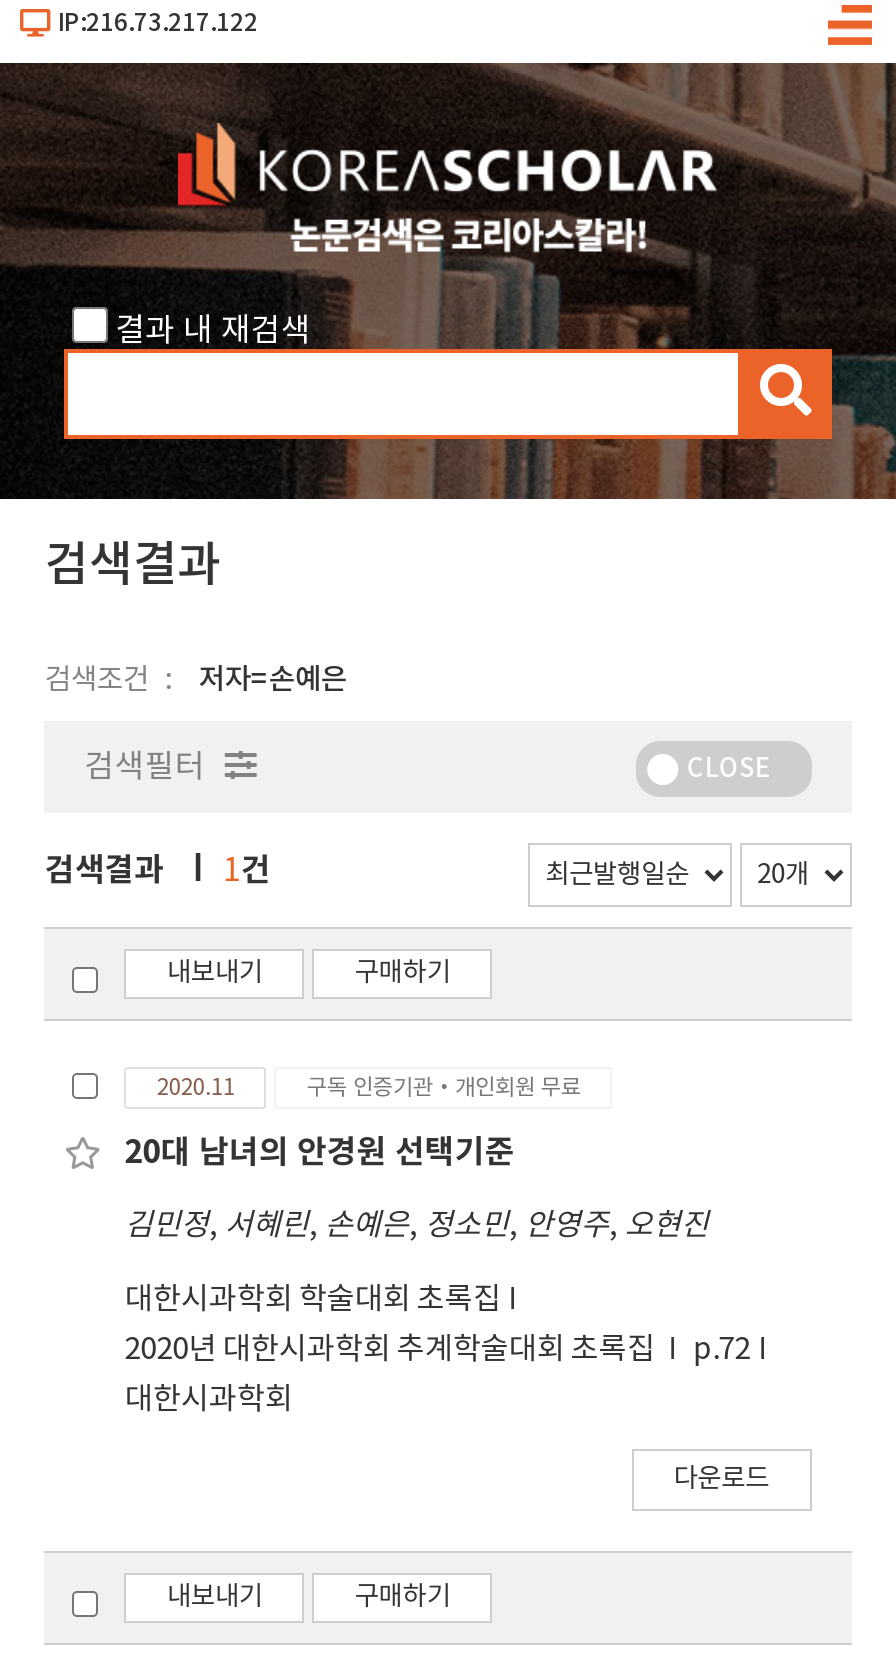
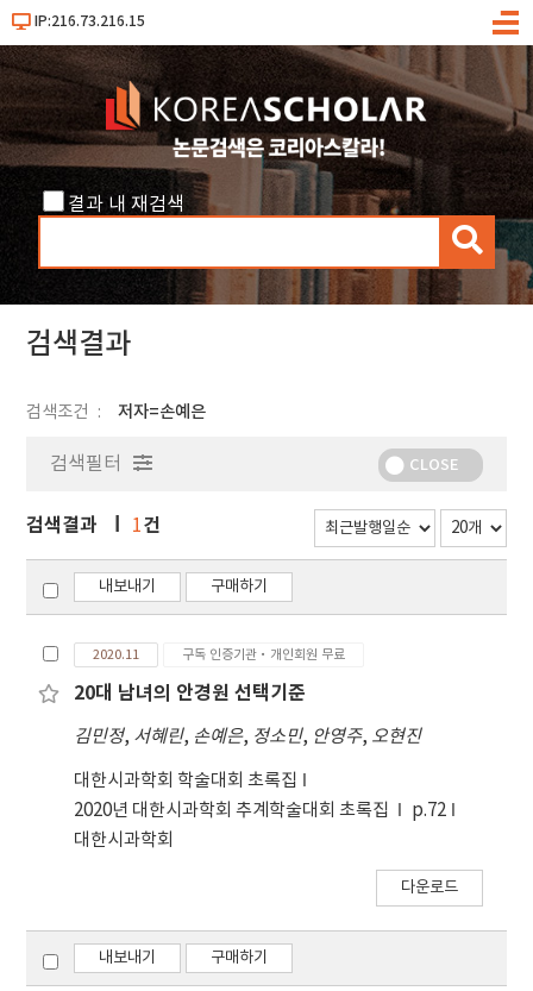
- IP:216.73.217.122
+ IP:216.73.216.15
